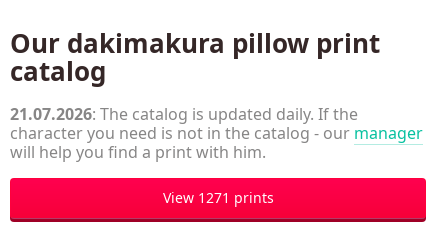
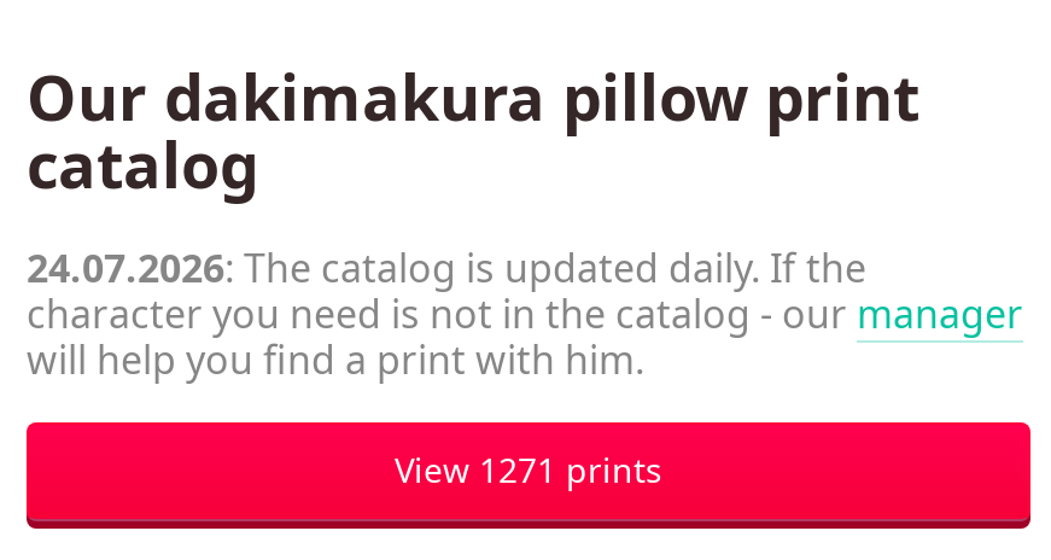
- 21.07.2026: The catalog is updated daily. If the
+ 24.07.2026: The catalog is updated daily. If the
